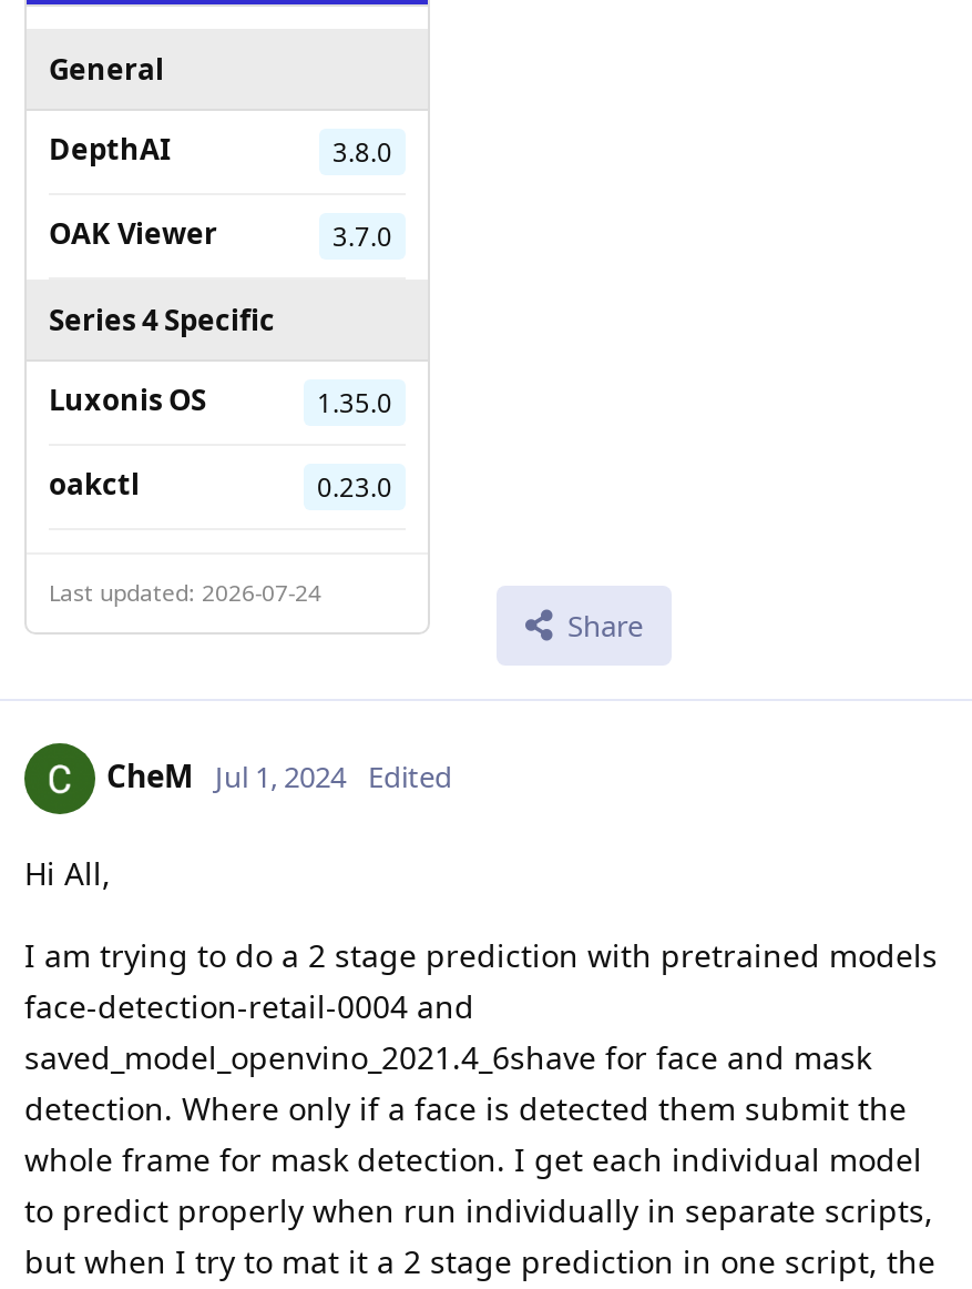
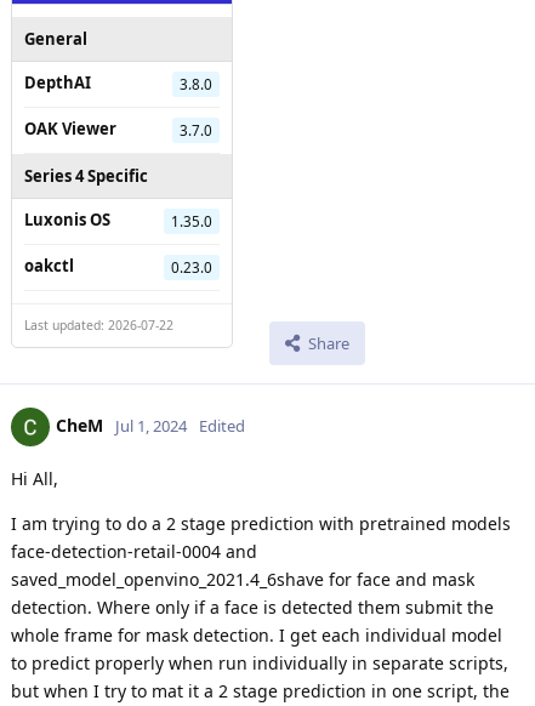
- Last updated: 2026-07-24
+ Last updated: 2026-07-22
